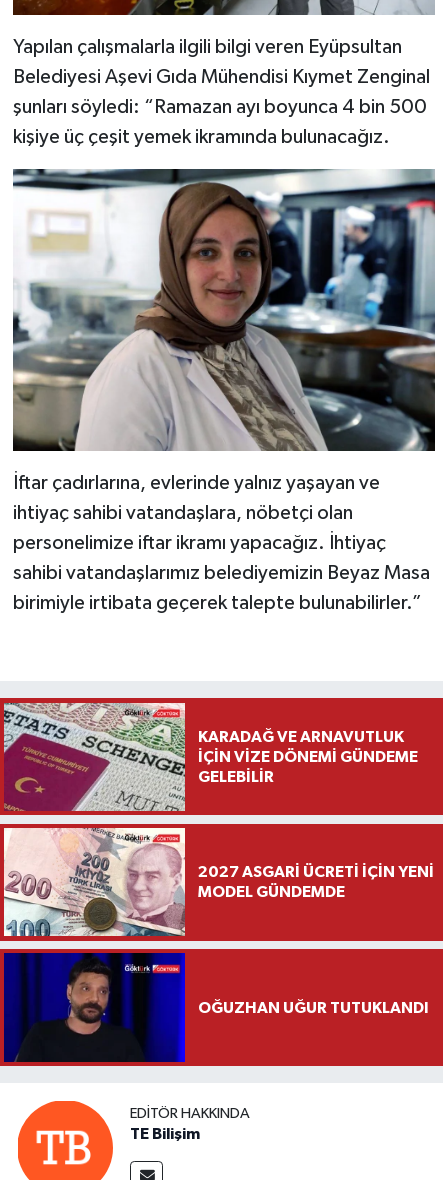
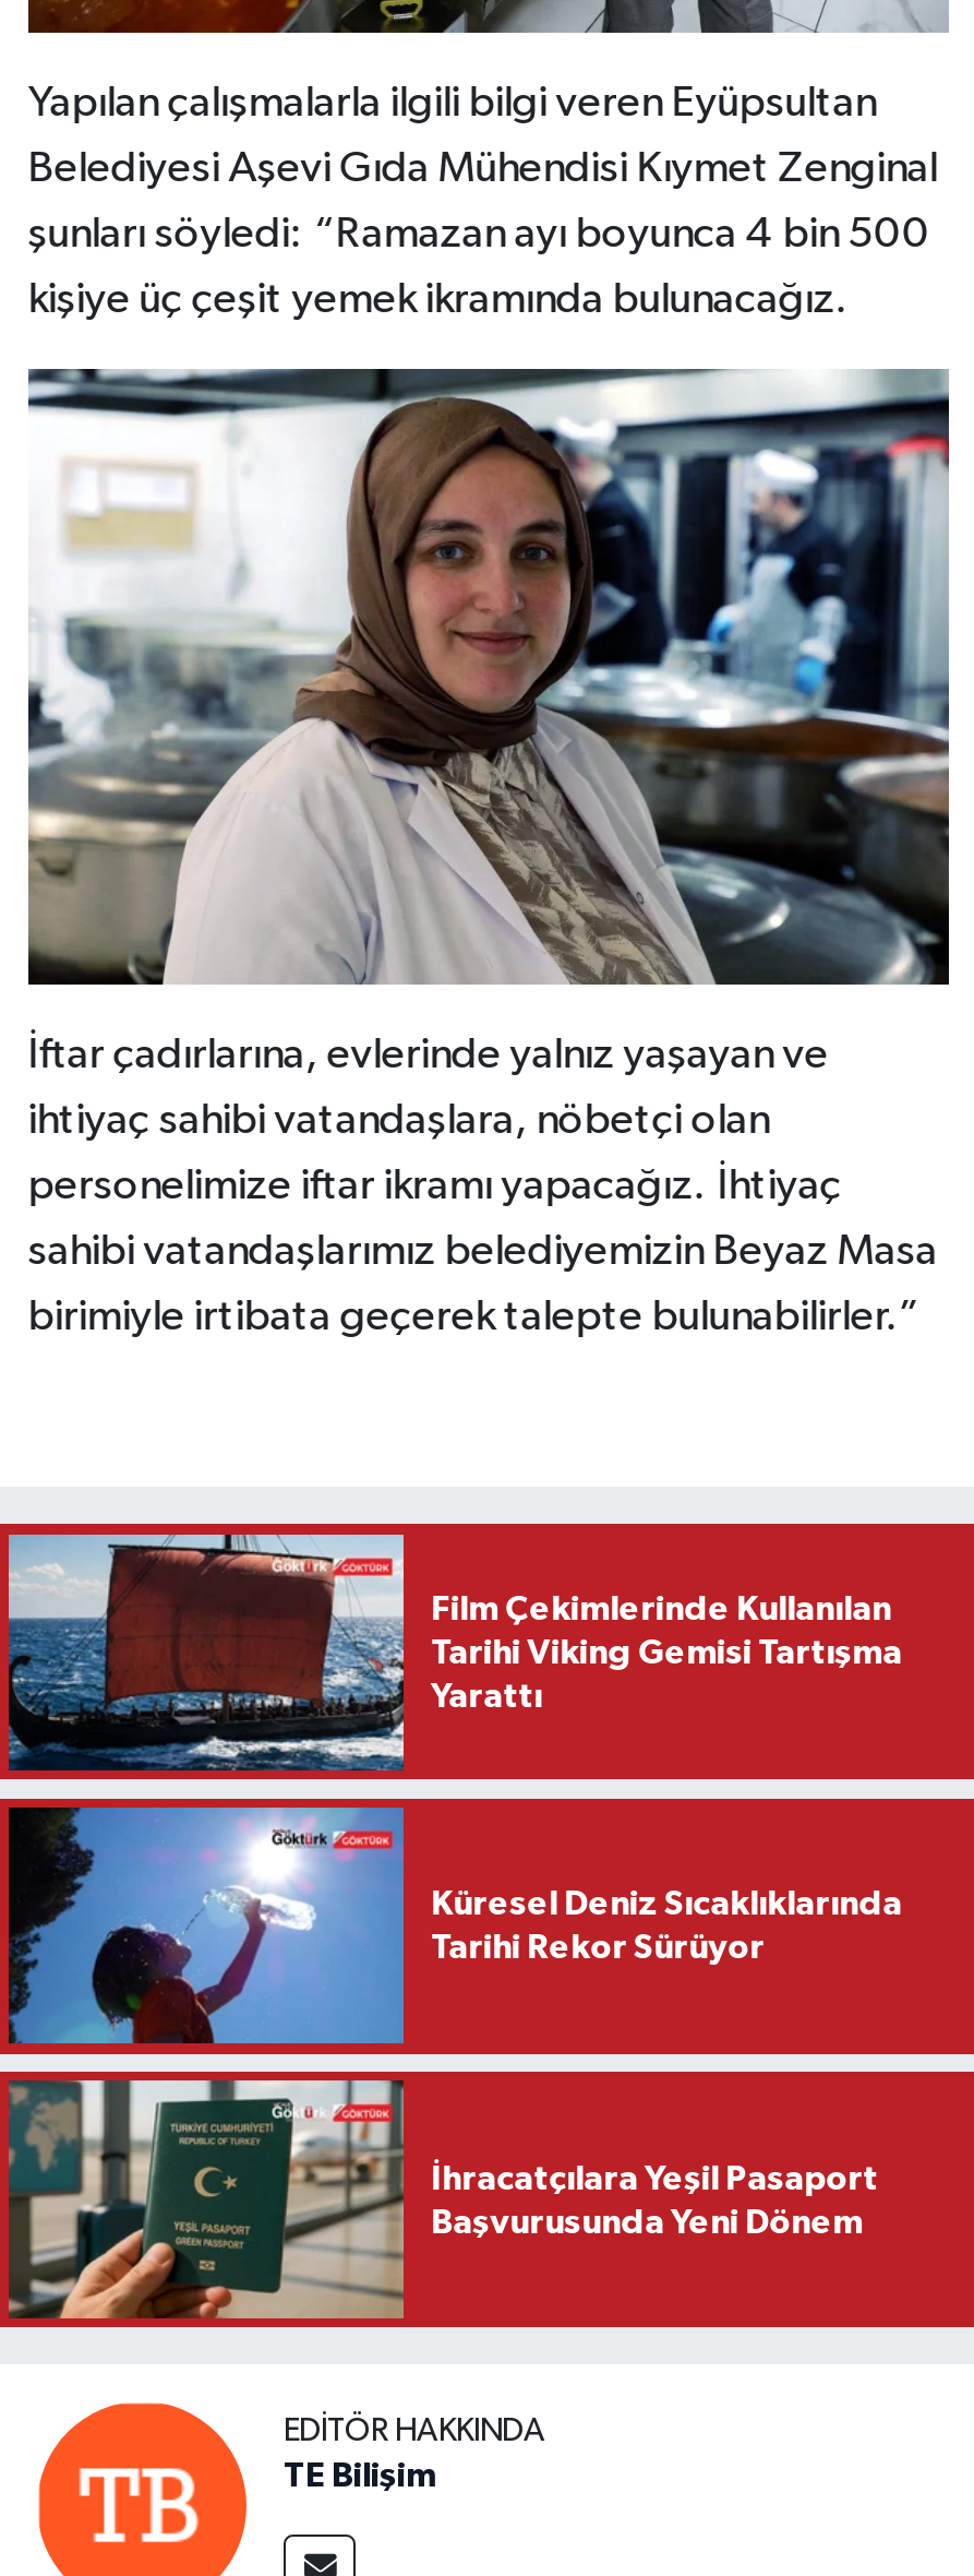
- [image]
- KARADAĞ VE ARNAVUTLUK
- İÇİN VİZE DÖNEMİ GÜNDEME
- GELEBİLİR
+ [image]
+ Film Çekimlerinde Kullanılan
+ Tarihi Viking Gemisi Tartışma
+ Yarattı

- [image]
- 2027 ASGARİ ÜCRETİ İÇİN YENİ
- MODEL GÜNDEMDE
+ [image]
+ Küresel Deniz Sıcaklıklarında
+ Tarihi Rekor Sürüyor

- [image]
- OĞUZHAN UĞUR TUTUKLANDI
+ [image]
+ İhracatçılara Yeşil Pasaport
+ Başvurusunda Yeni Dönem
